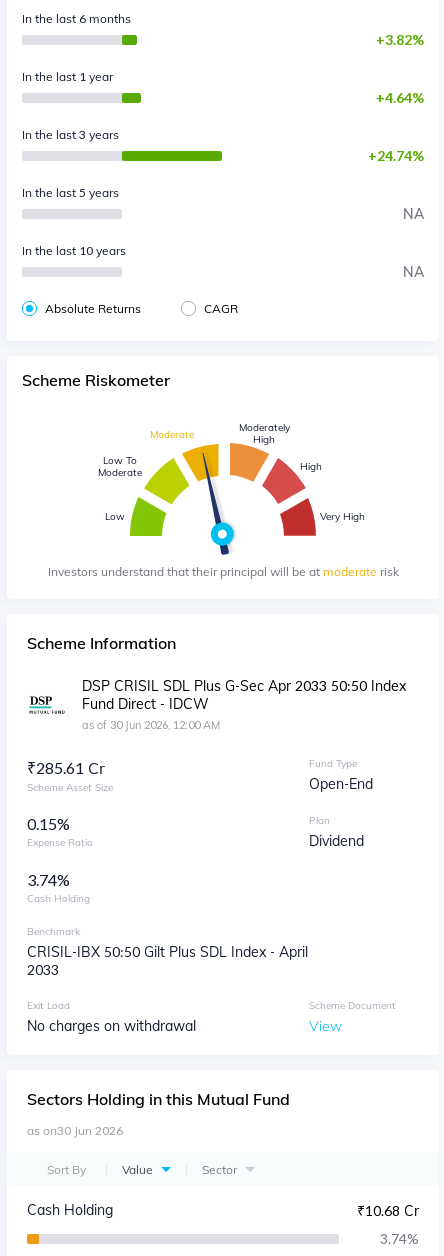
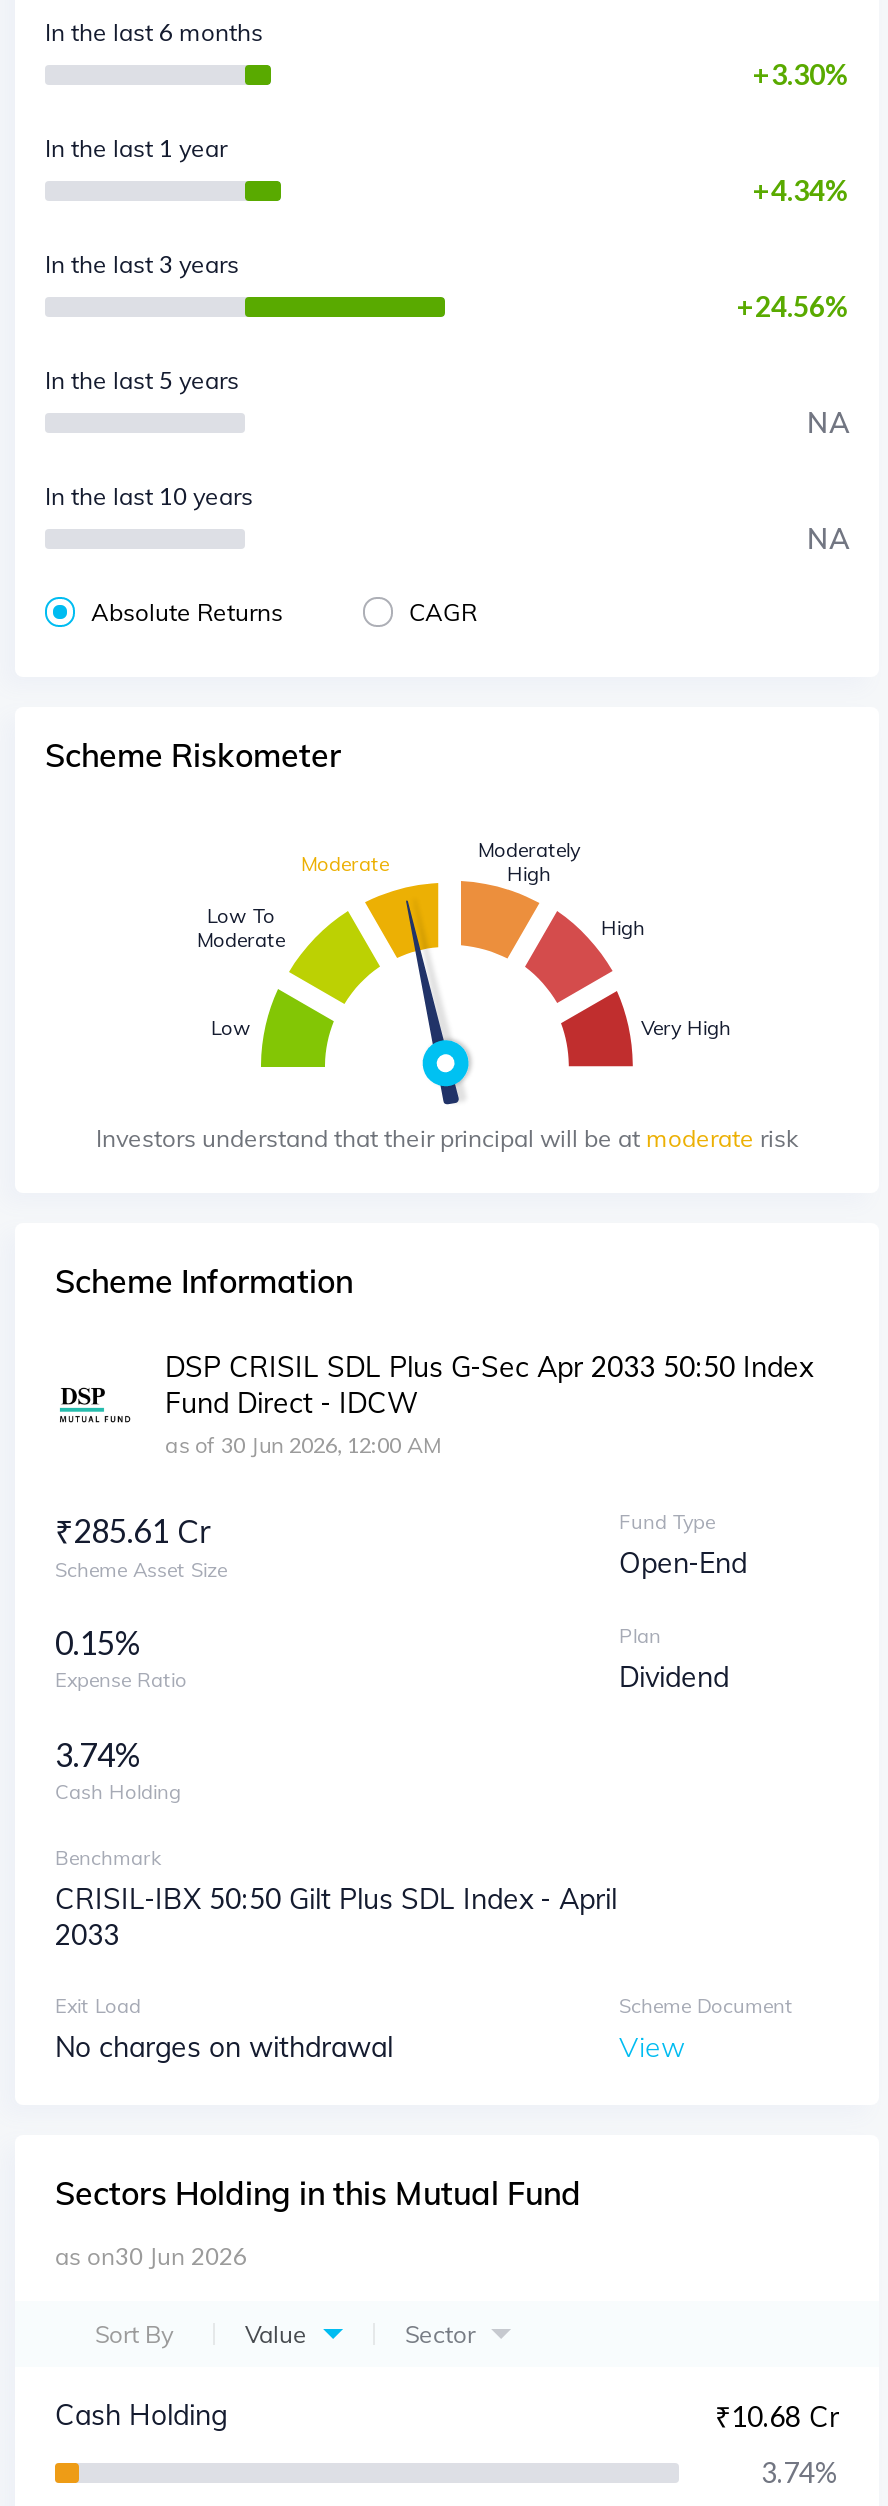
- 3.82%
+ 3.30%

- 4.64%
+ 4.34%

- 24.74%
+ 24.56%
